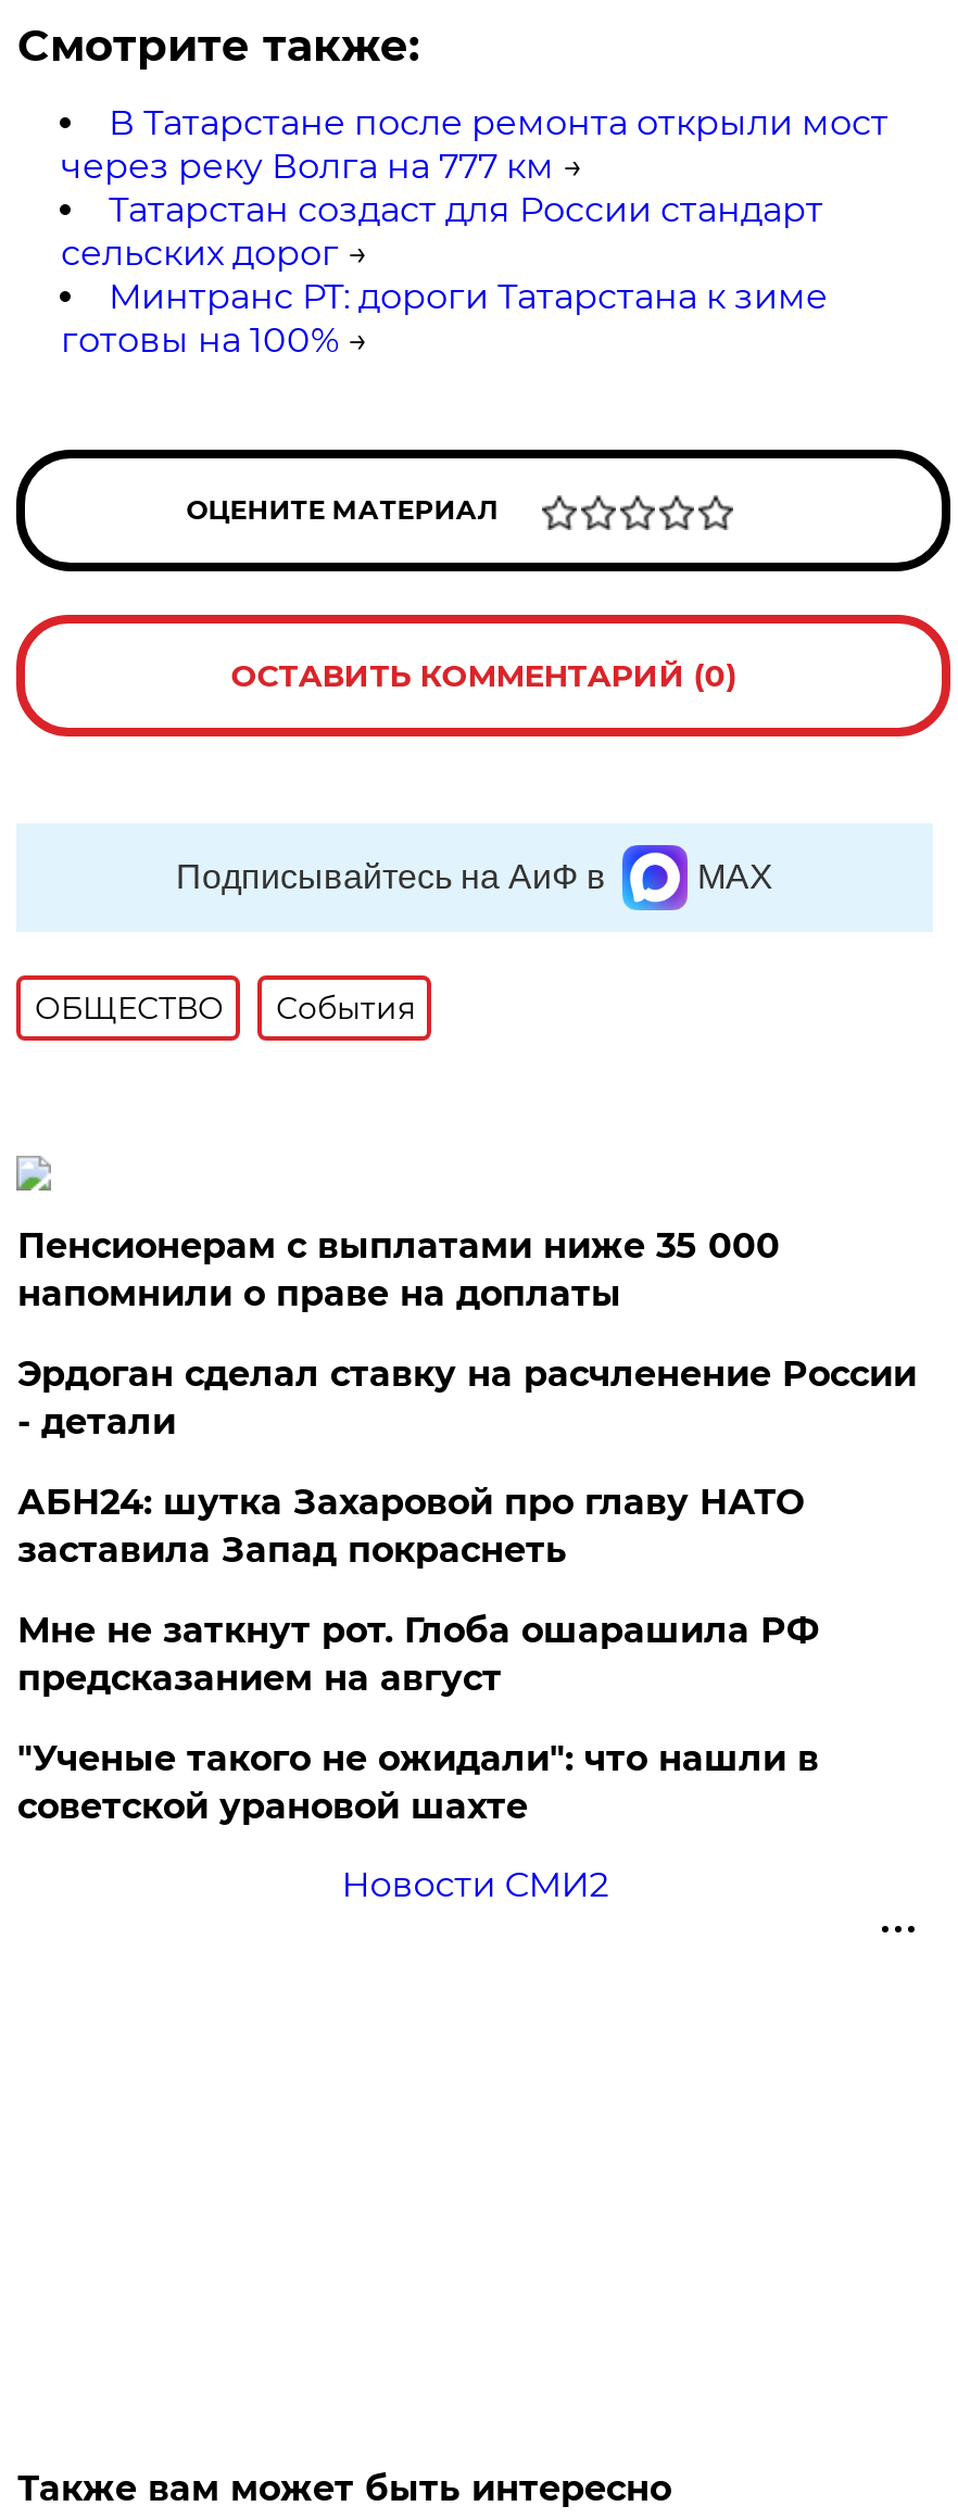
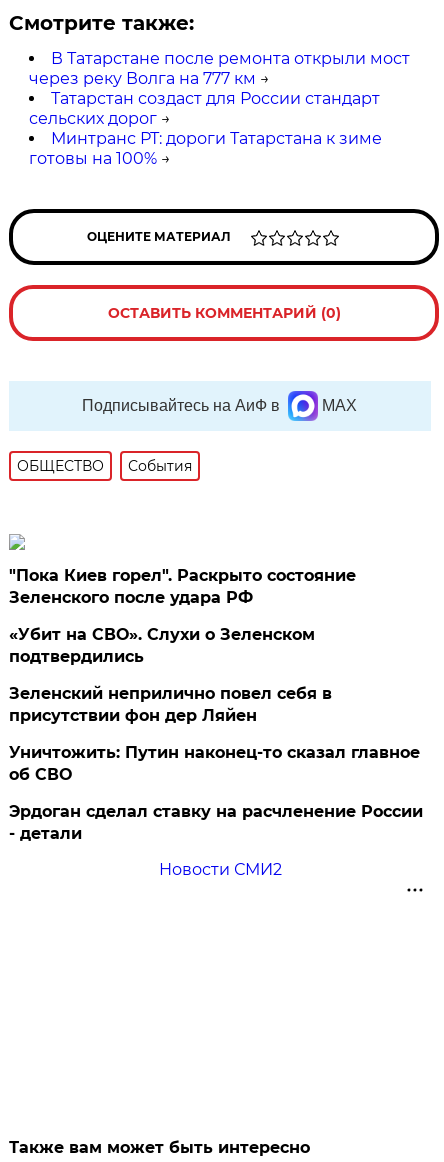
- Пенсионерам с выплатами ниже 35 000
- напомнили о праве на доплаты
+ "Пока Киев горел". Раскрыто состояние
+ Зеленского после удара РФ
+ «Убит на СВО». Слухи о Зеленском
+ подтвердились
+ Зеленский неприлично повел cебя в
+ присутствии фон дер Ляйен
+ Уничтожить: Путин наконец-то сказал главное
+ об СВО

moved down: Эрдоган сделал ставку на расчленение России | - детали

- АБН24: шутка Захаровой про главу НАТО
- заставила Запад покраснеть
- Мне не заткнут рот. Глоба ошарашила РФ
- предсказанием на август
- "Ученые такого не ожидали": что нашли в
- советской урановой шахте
